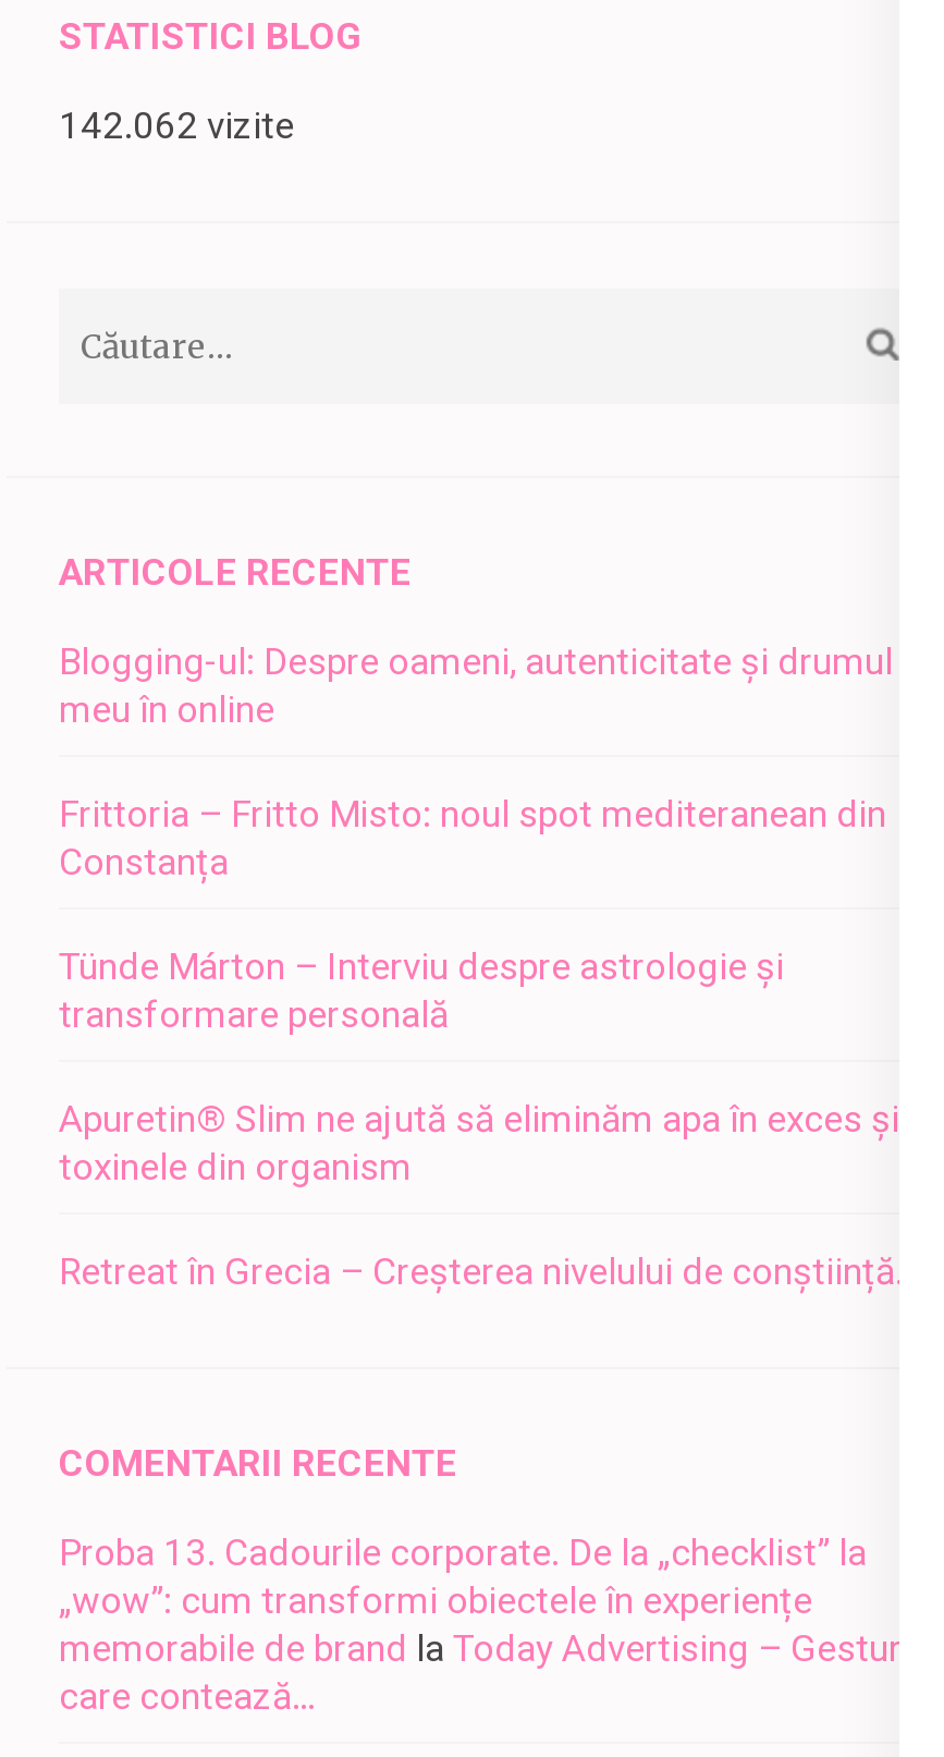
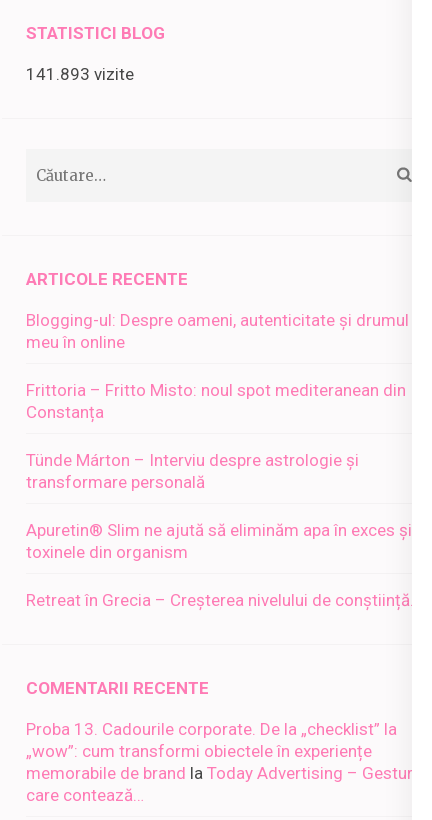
- 142.062 vizite
+ 141.893 vizite
